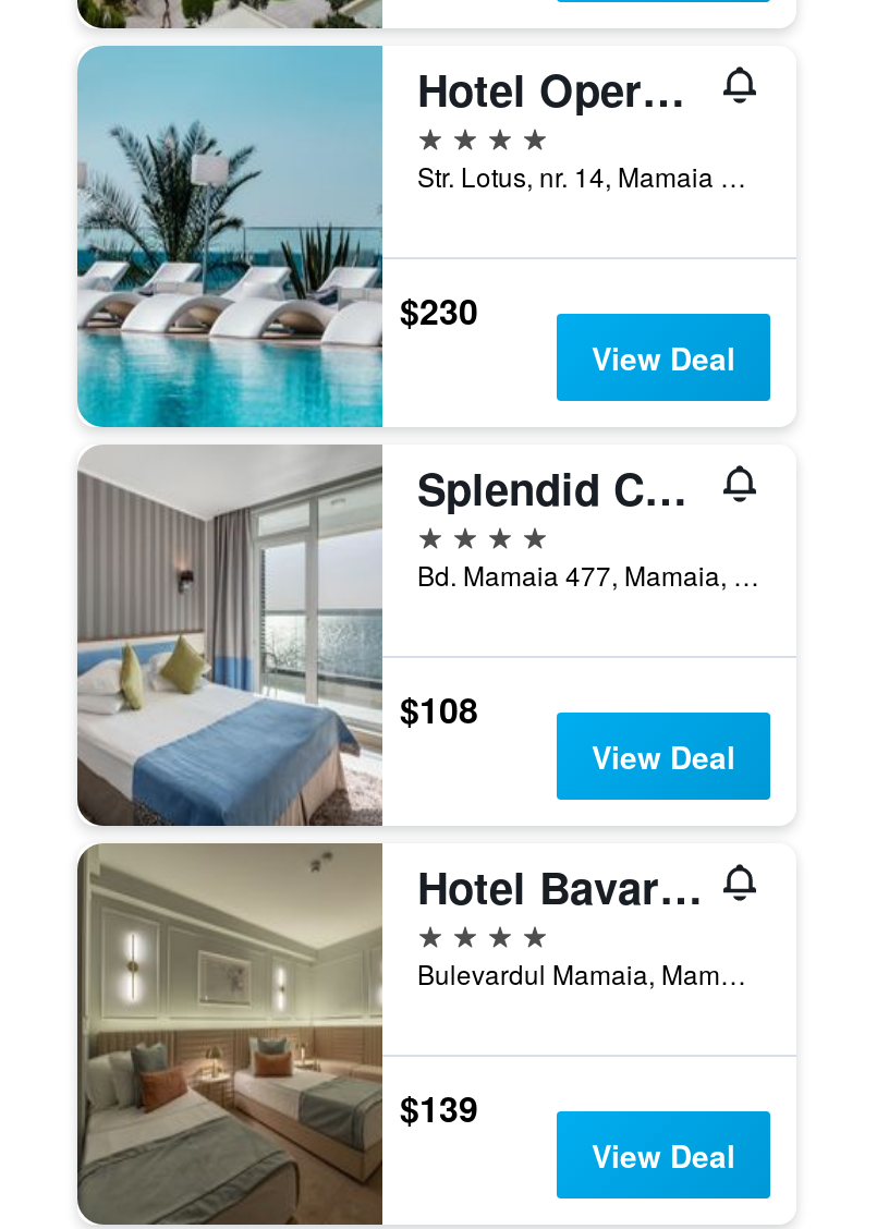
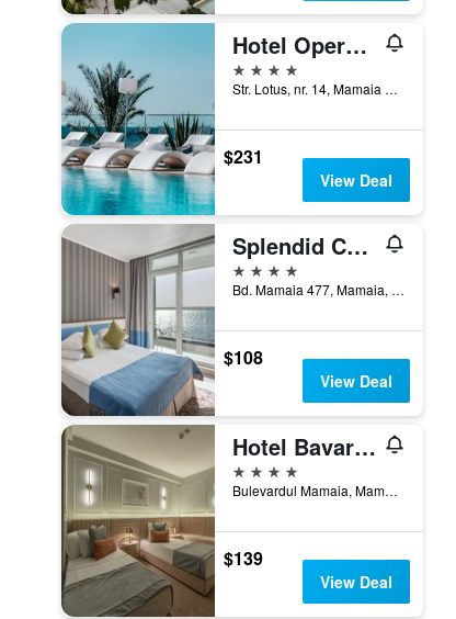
- $230
+ $231
